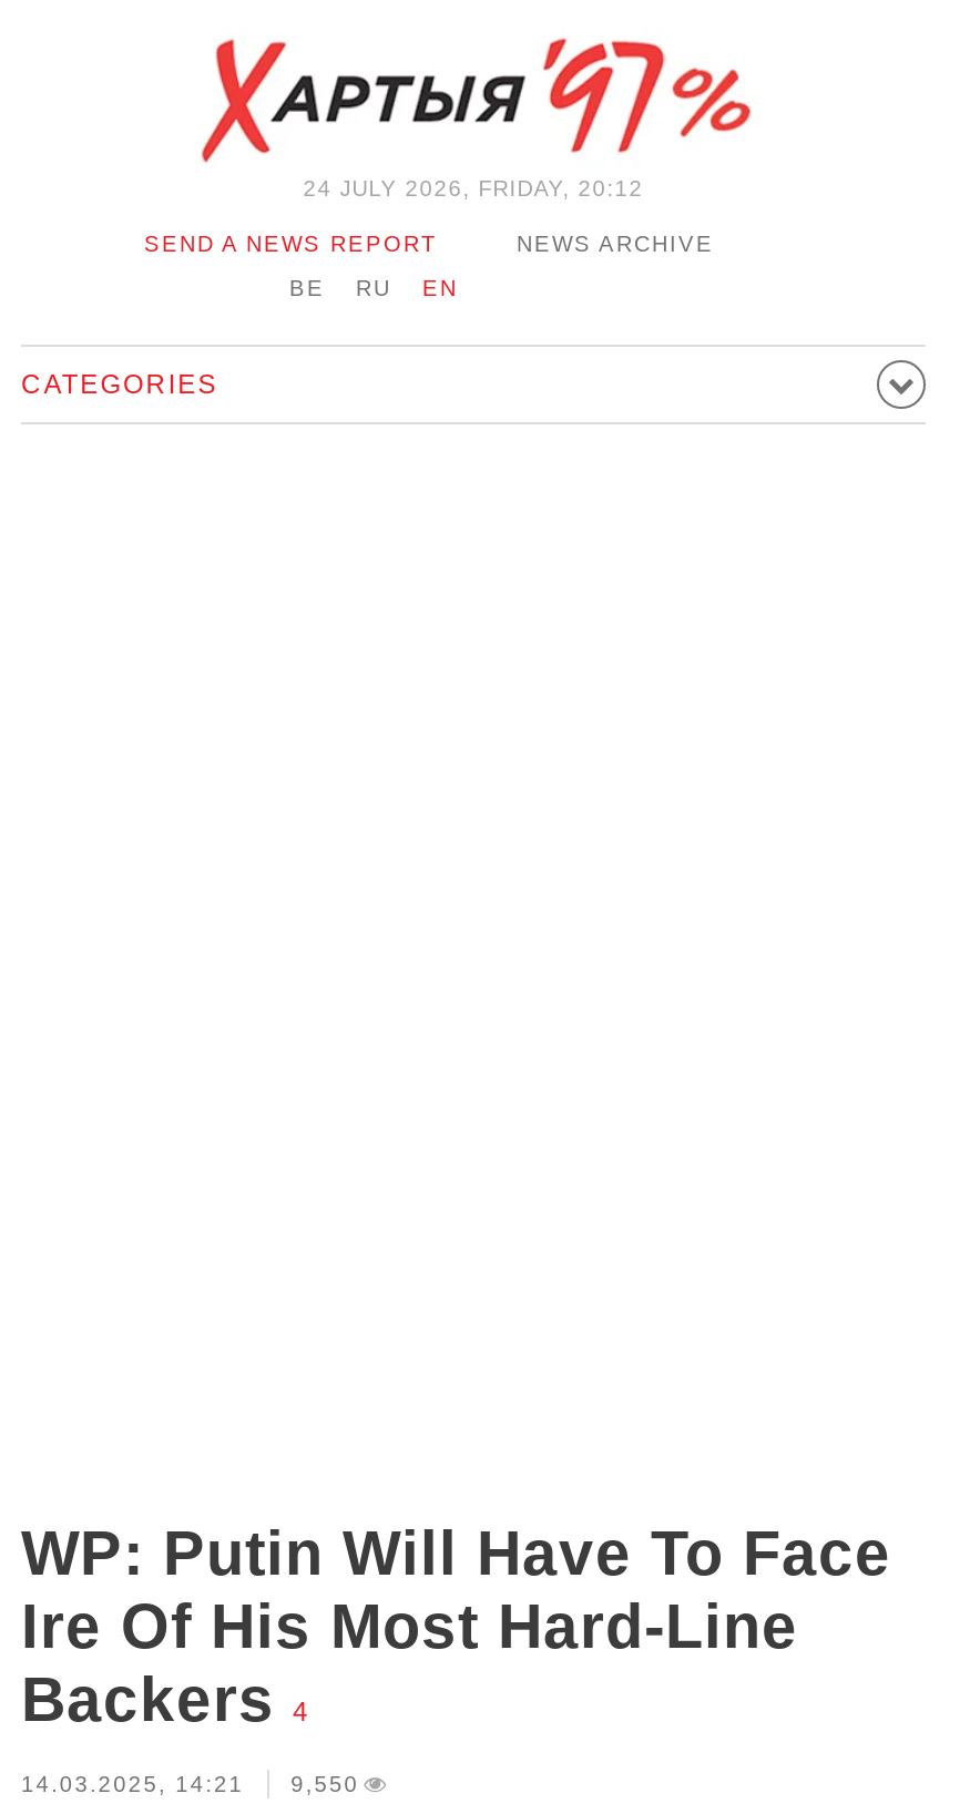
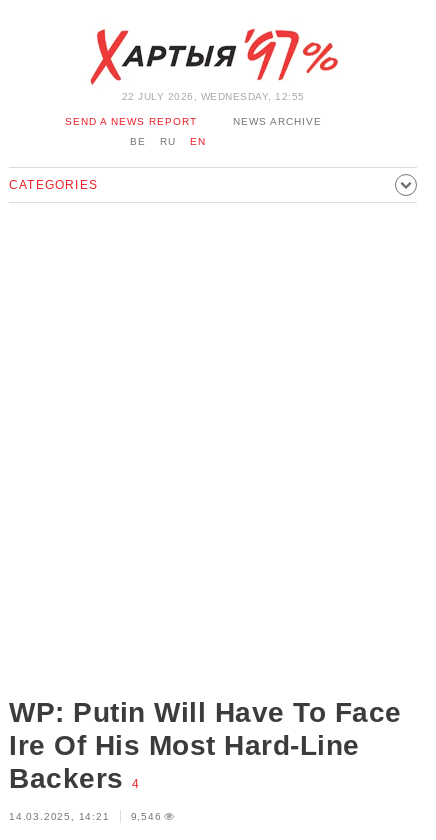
- 24 JULY 2026, FRIDAY, 20:12
+ 22 JULY 2026, WEDNESDAY, 12:55

- 14.03.2025, 14:21 9,550
+ 14.03.2025, 14:21 9,546
